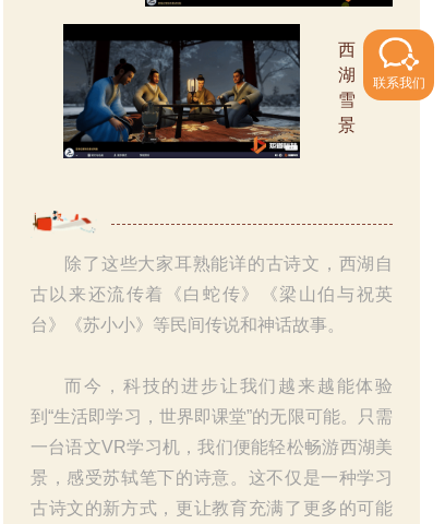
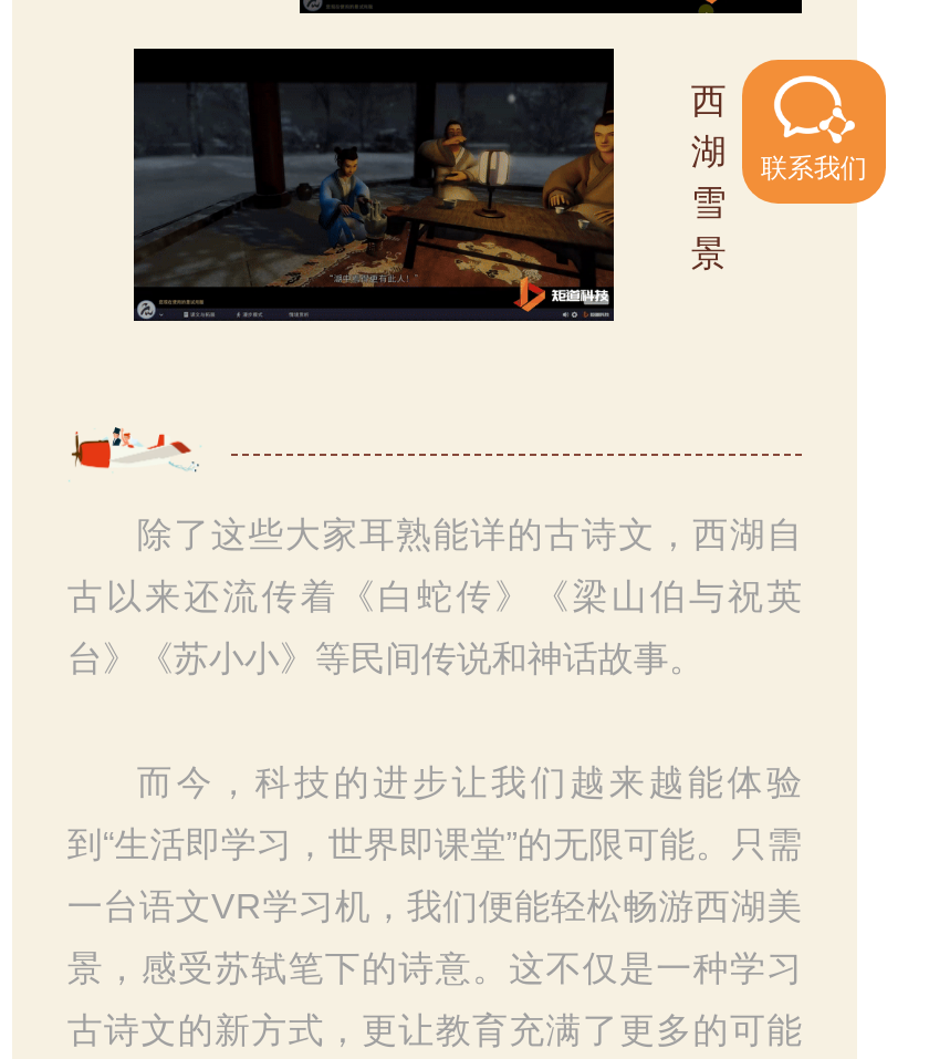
- [image]
+ [image]
